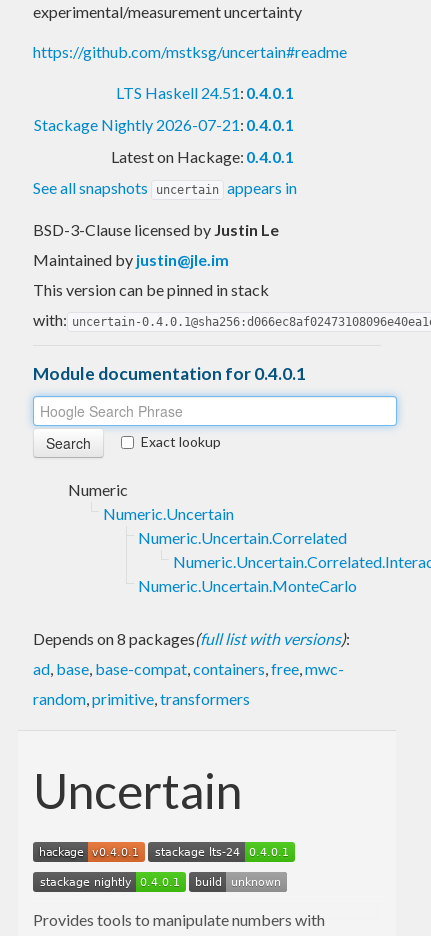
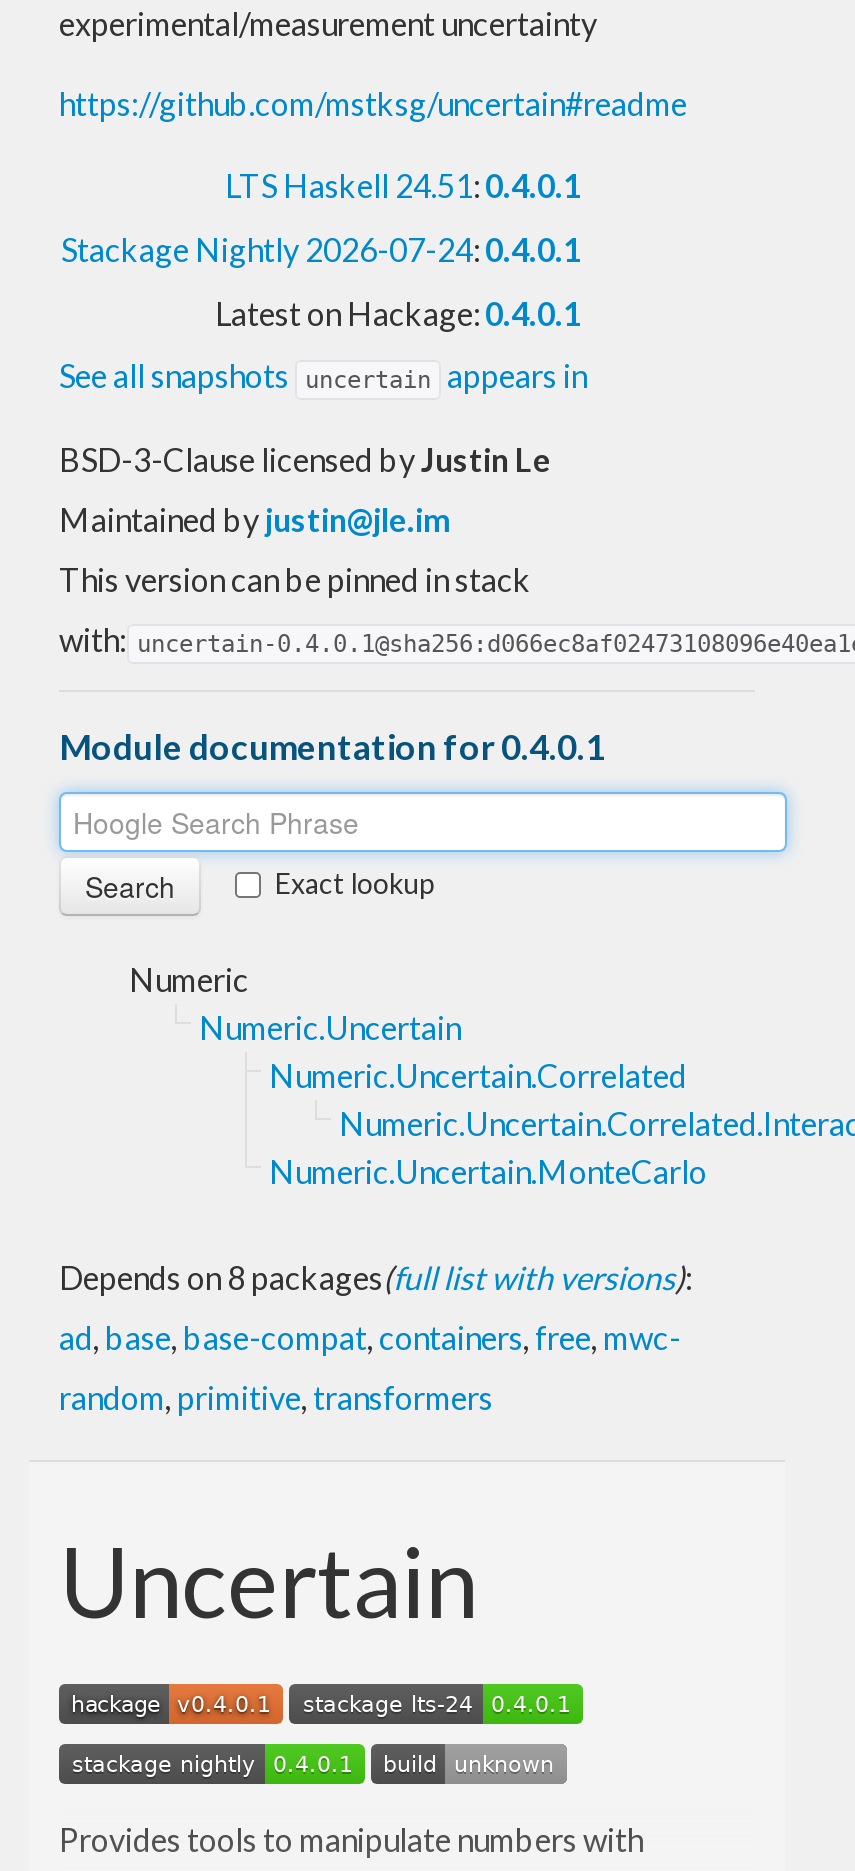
- Stackage Nightly 2026-07-21: 0.4.0.1
+ Stackage Nightly 2026-07-24: 0.4.0.1
